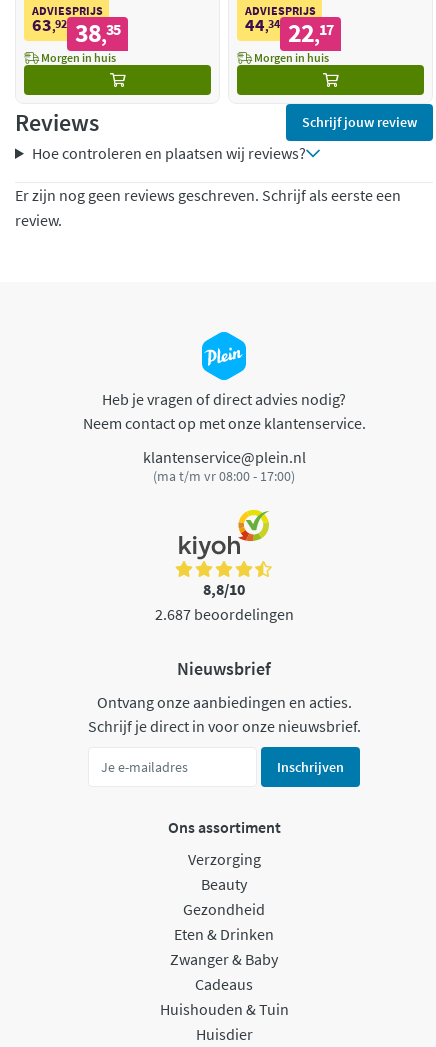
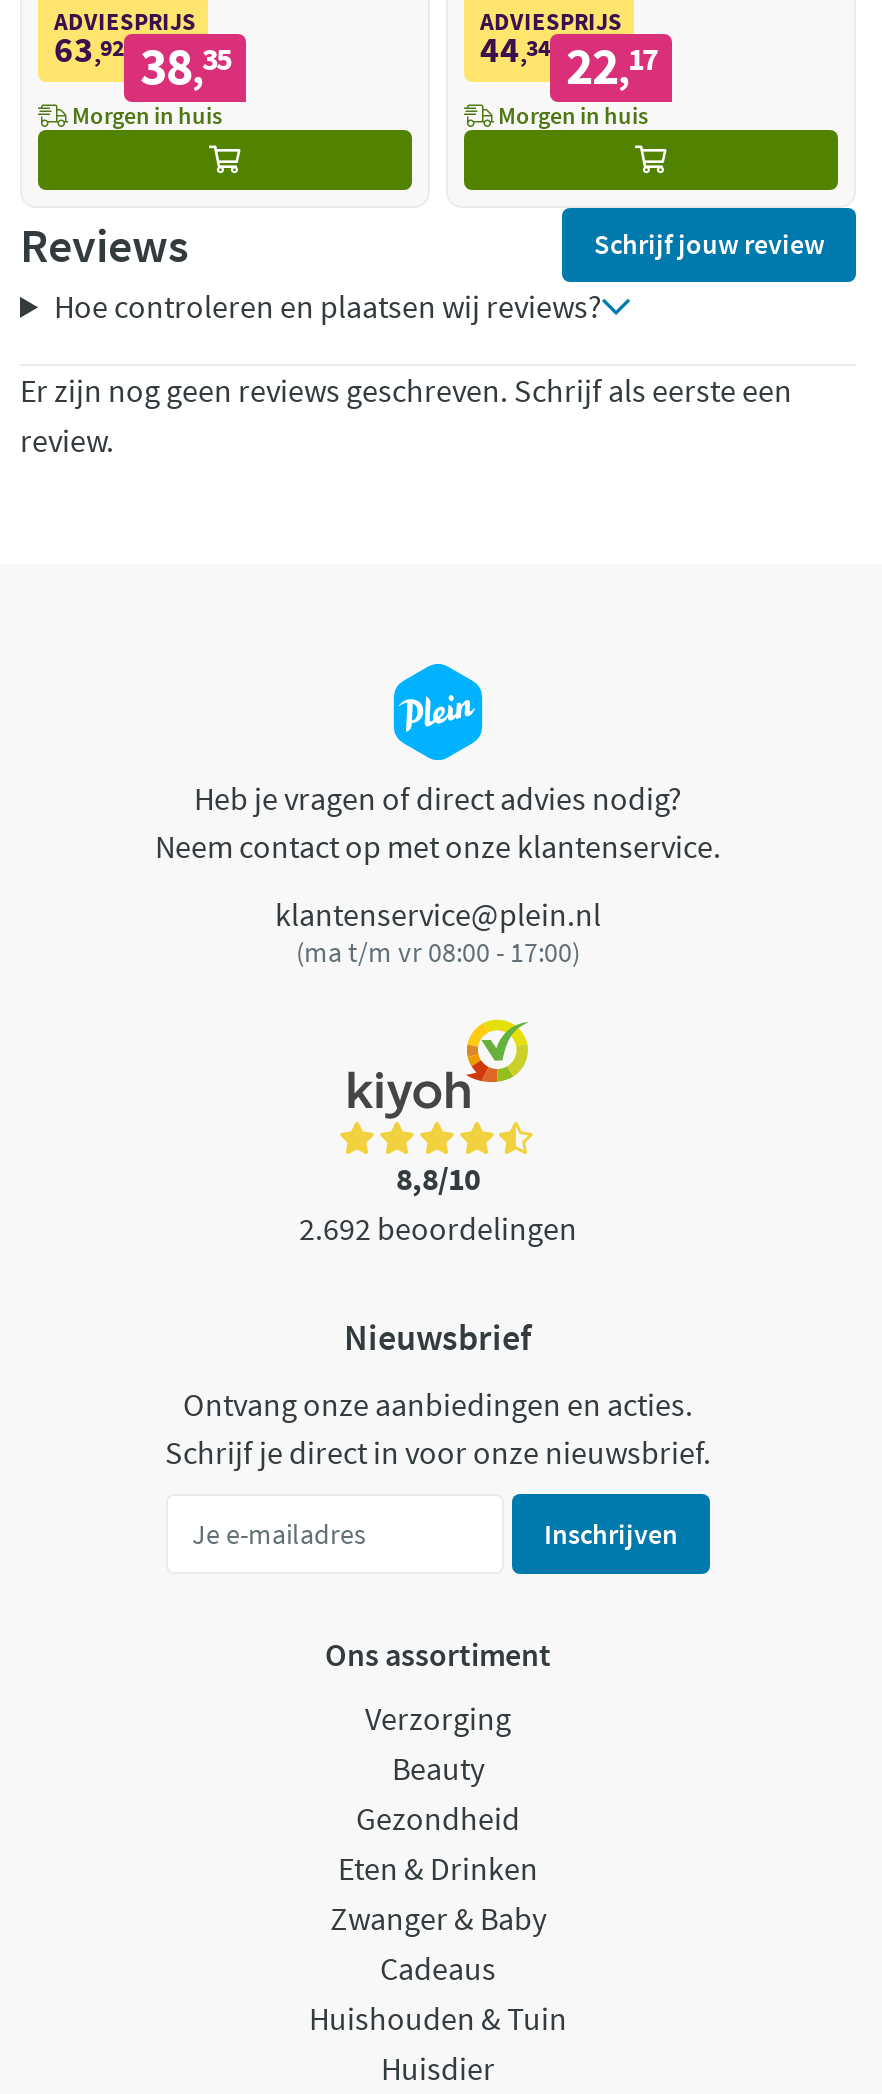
- 2.687 beoordelingen
+ 2.692 beoordelingen
